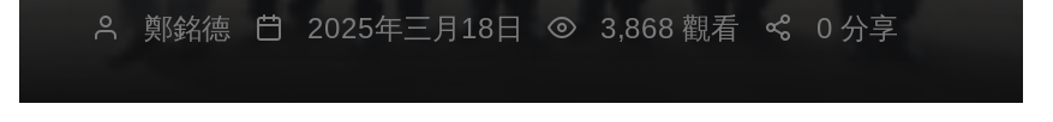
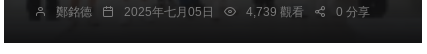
- 2025年三月18日
+ 2025年七月05日

- 3,868 觀看
+ 4,739 觀看
